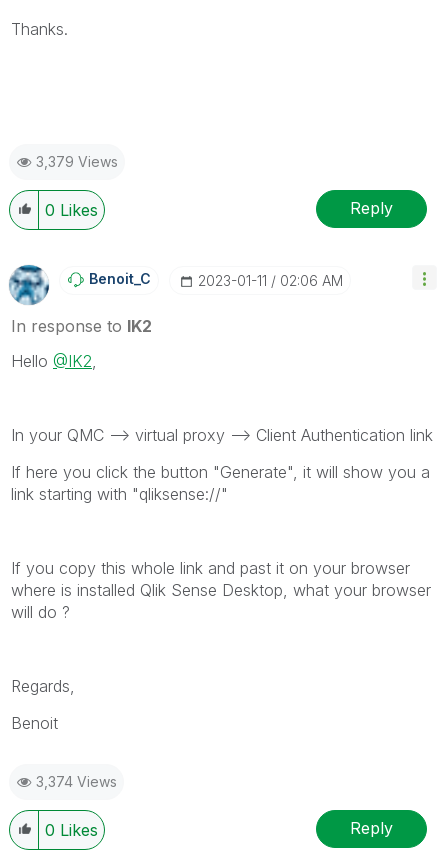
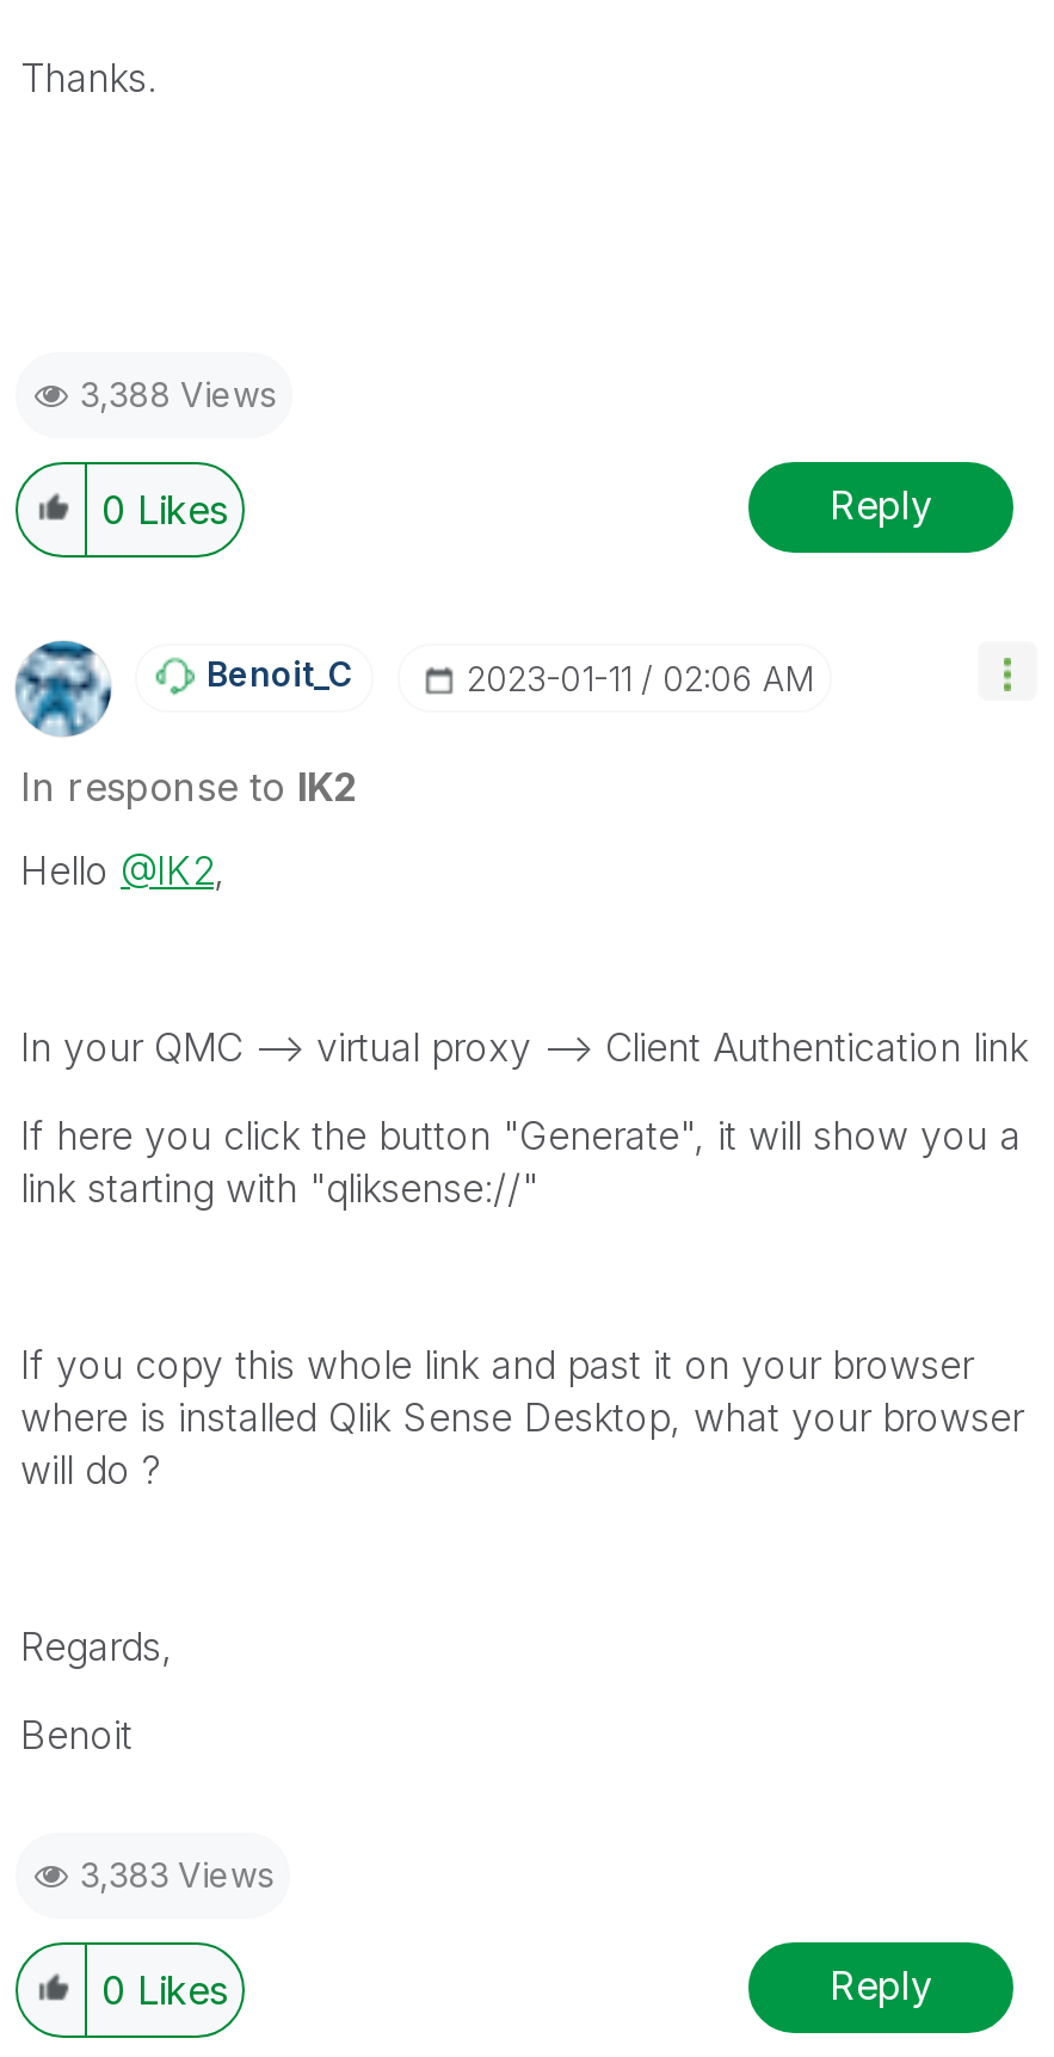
- 3,379 Views
+ 3,388 Views

- 3,374 Views
+ 3,383 Views
